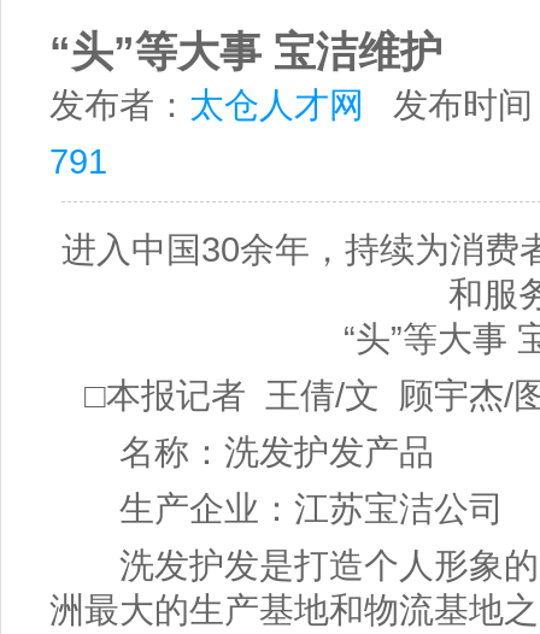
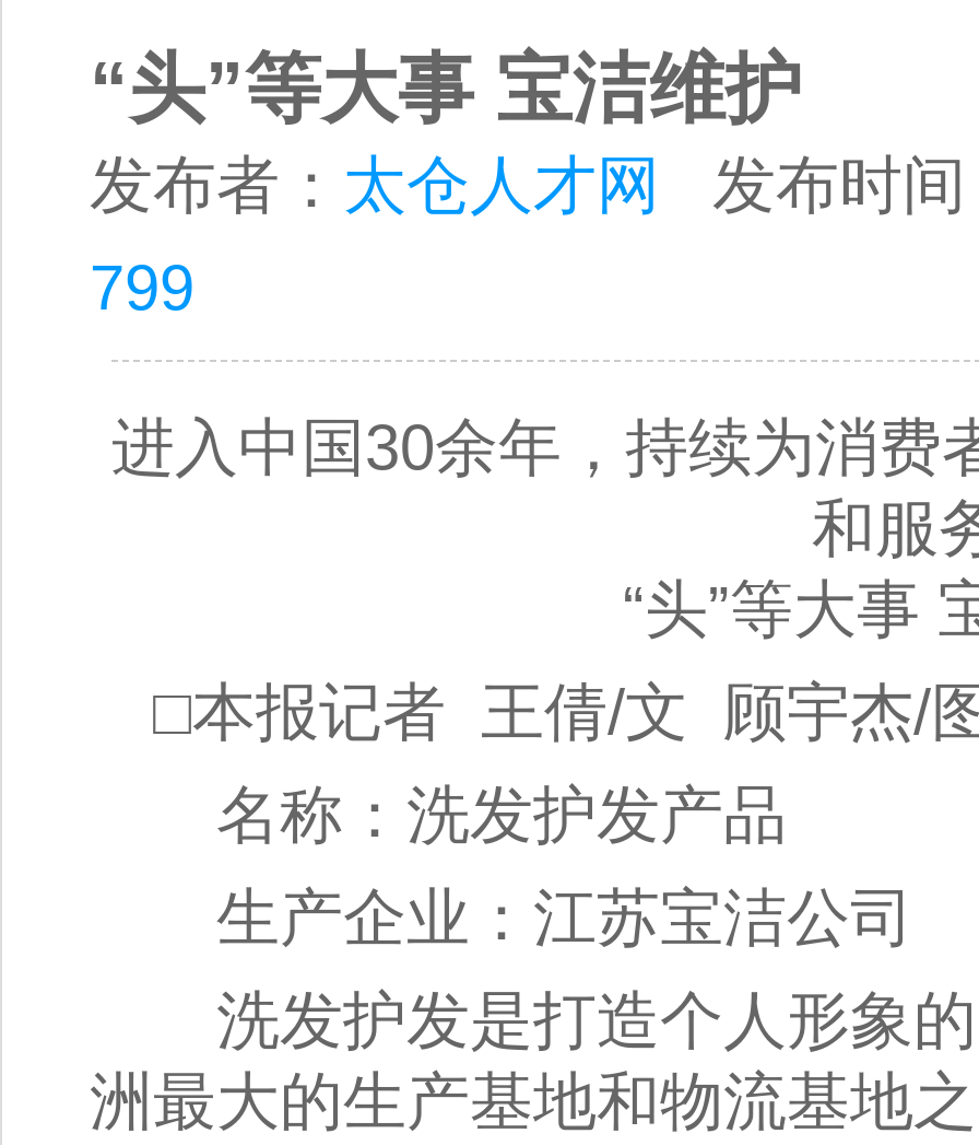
- 791
+ 799
